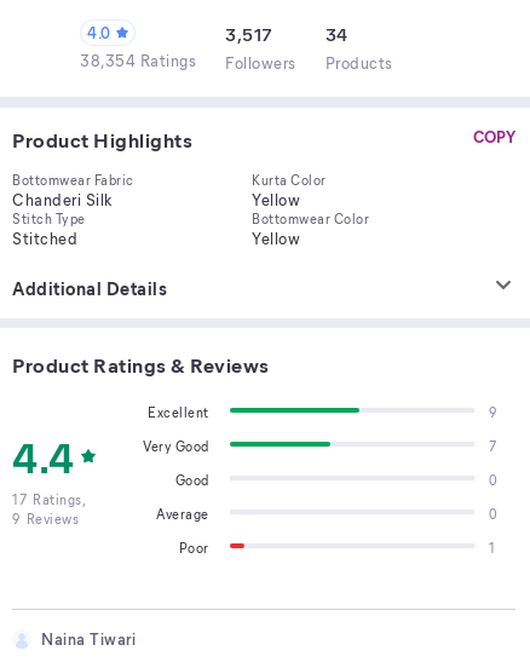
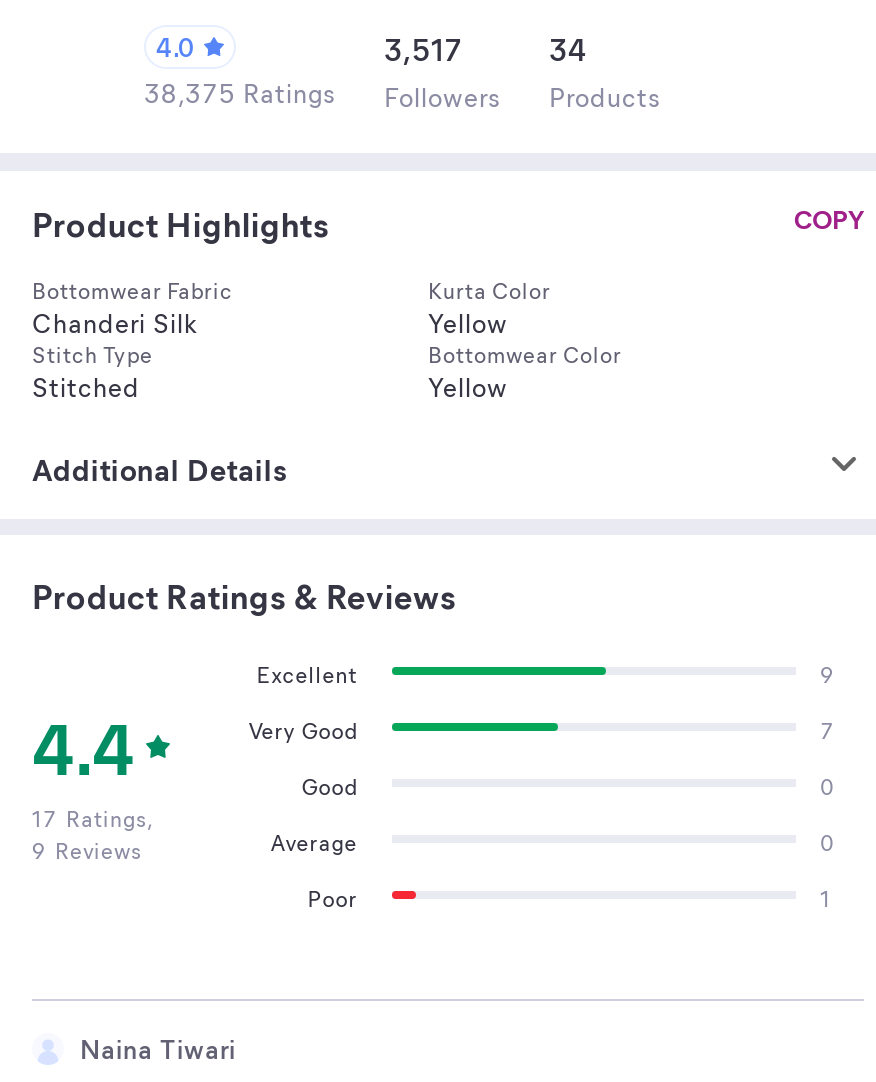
- 38,354 Ratings Followers Products
+ 38,375 Ratings Followers Products
